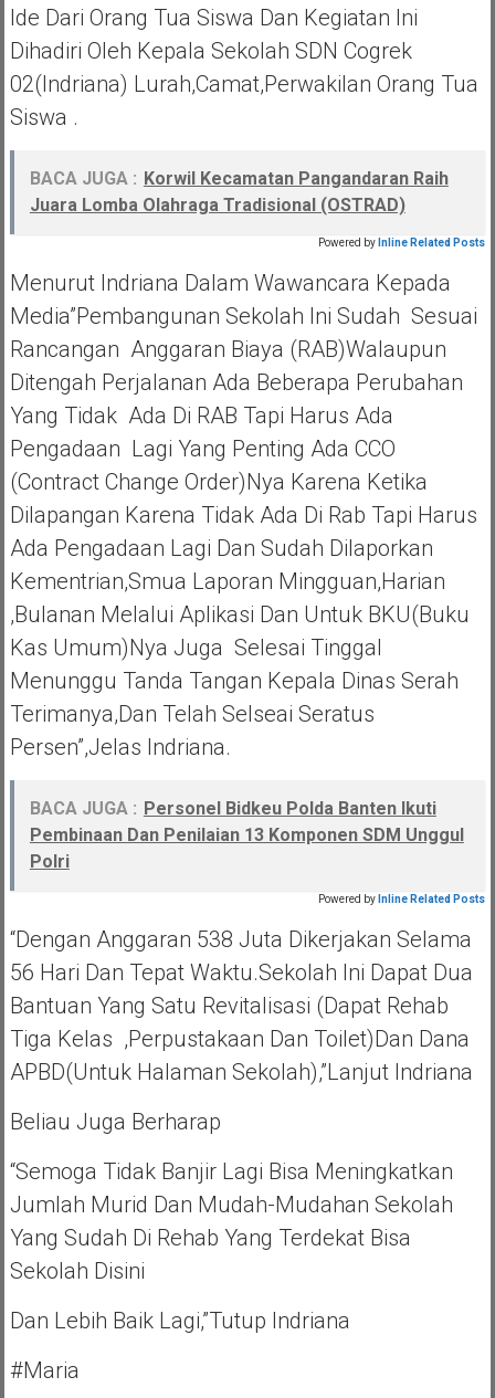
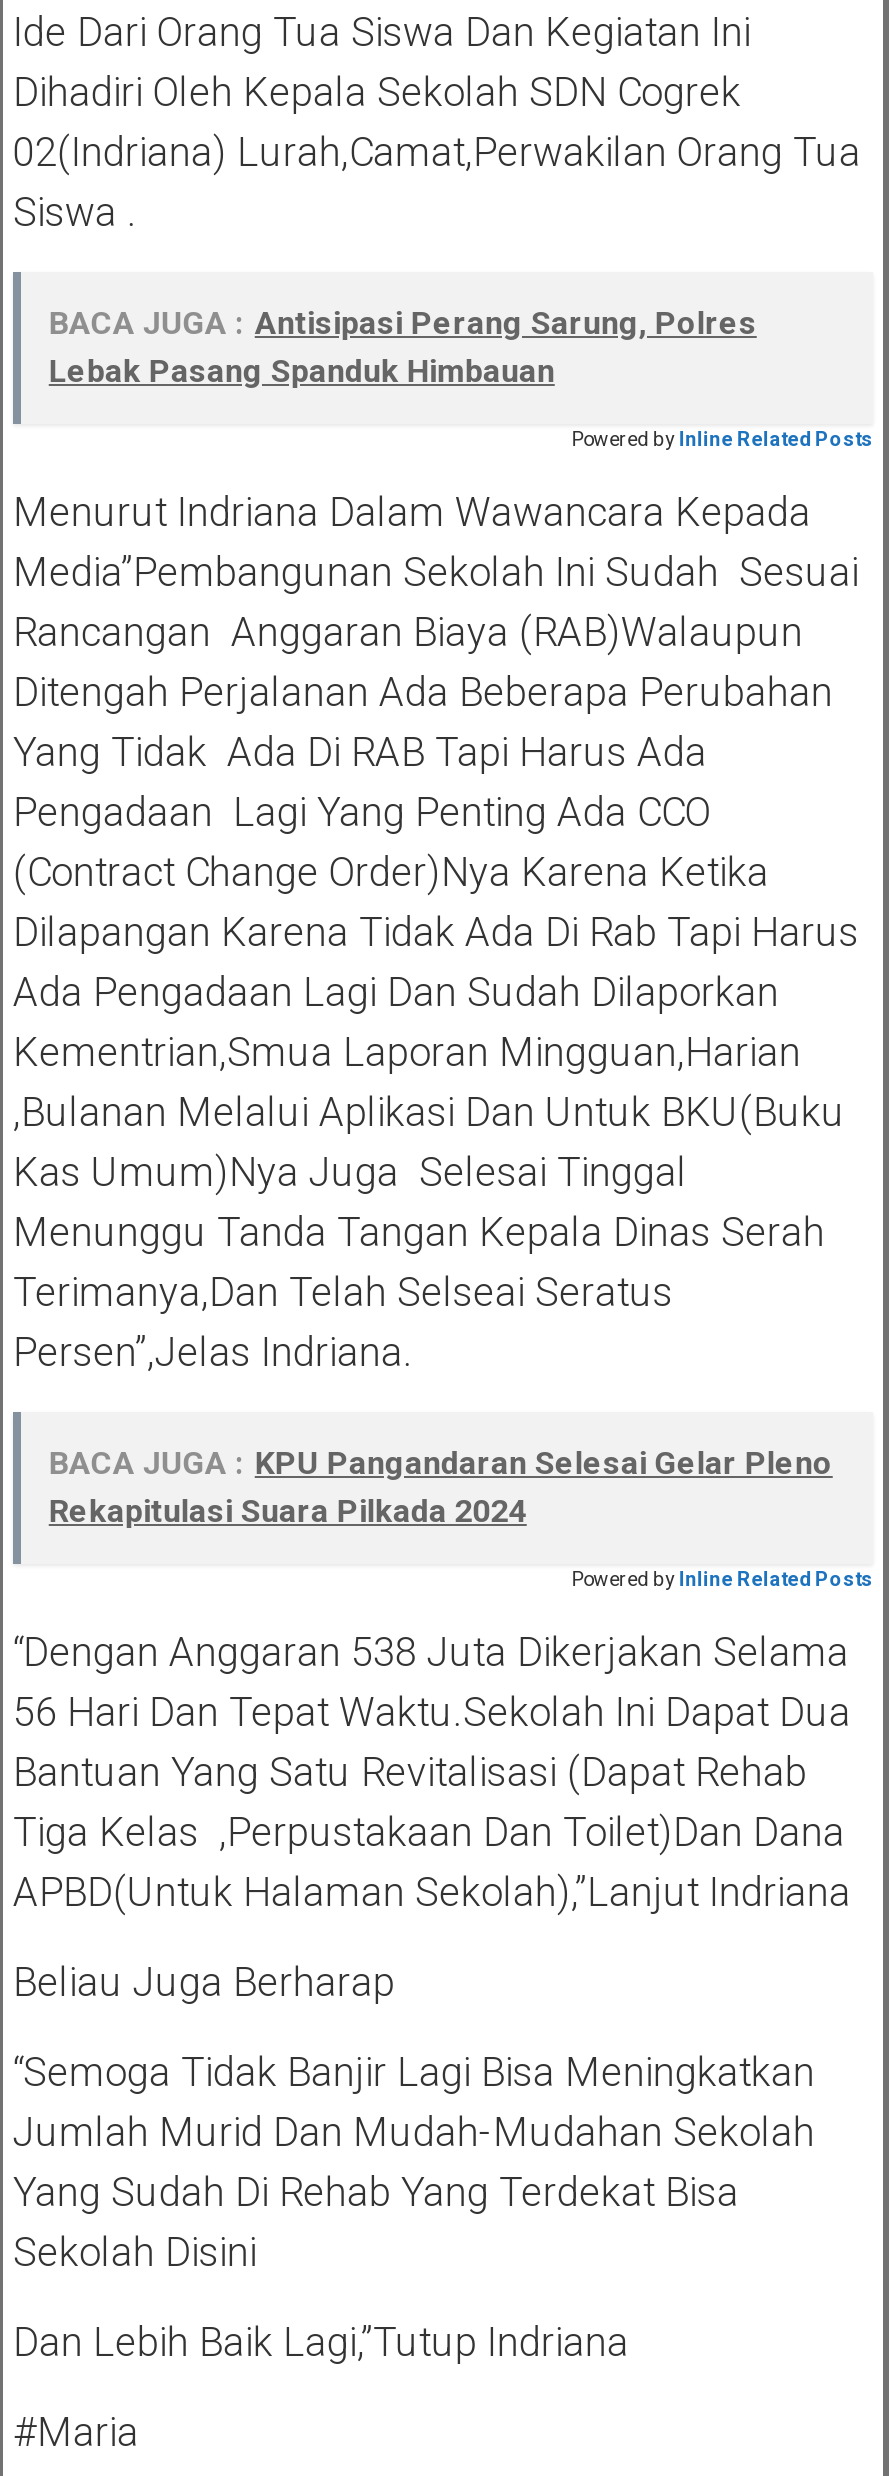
- BACA JUGA : Korwil Kecamatan Pangandaran Raih
- Juara Lomba Olahraga Tradisional (OSTRAD)
+ BACA JUGA : Antisipasi Perang Sarung, Polres
+ Lebak Pasang Spanduk Himbauan

- BACA JUGA : Personel Bidkeu Polda Banten Ikuti
- Pembinaan Dan Penilaian 13 Komponen SDM Unggul
- Polri
+ BACA JUGA : KPU Pangandaran Selesai Gelar Pleno
+ Rekapitulasi Suara Pilkada 2024
